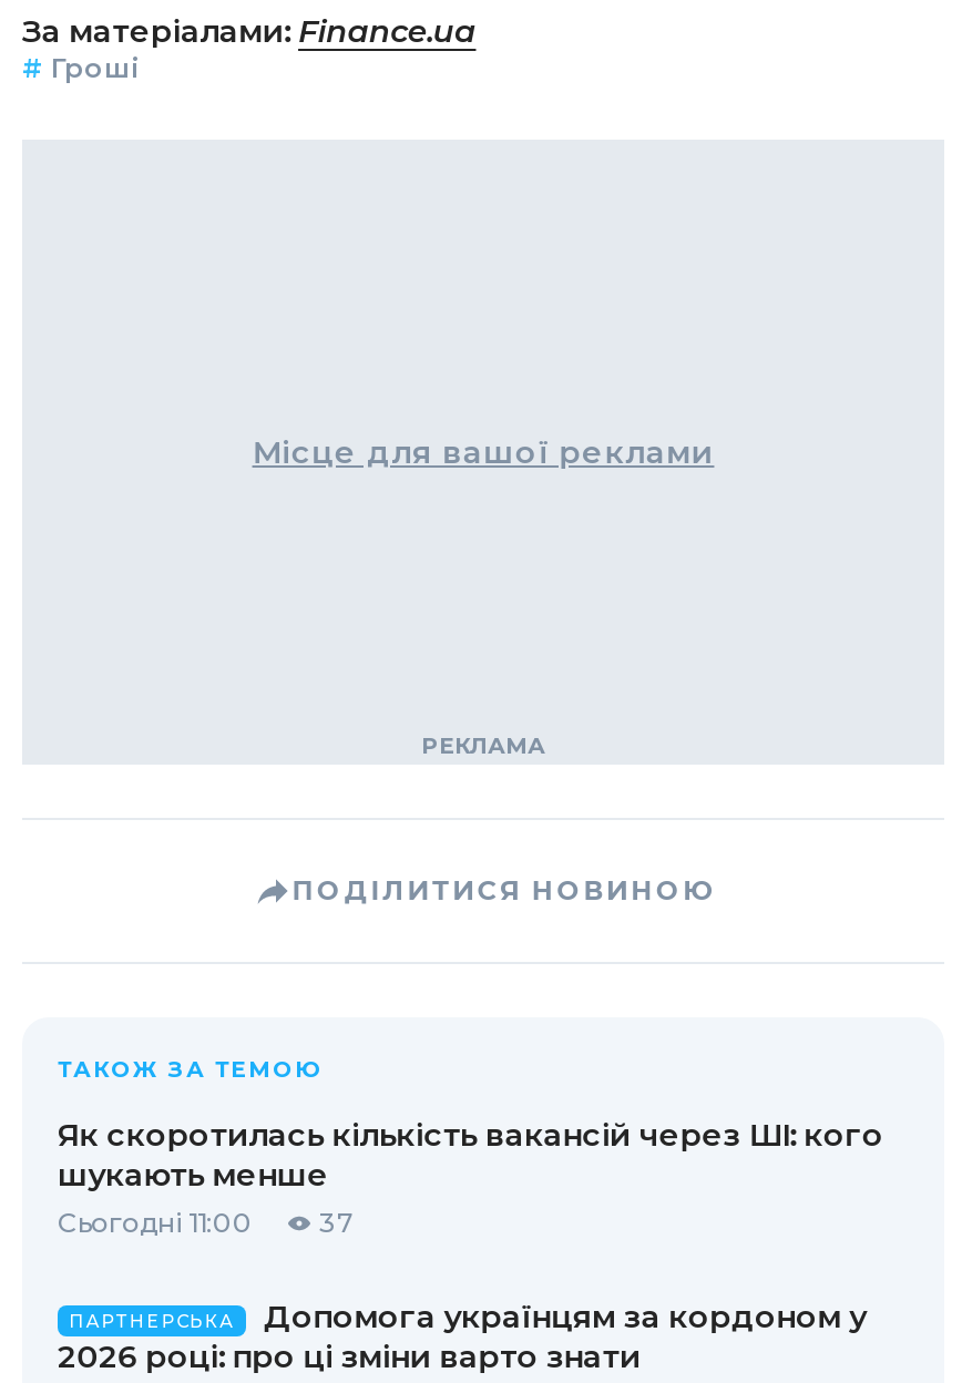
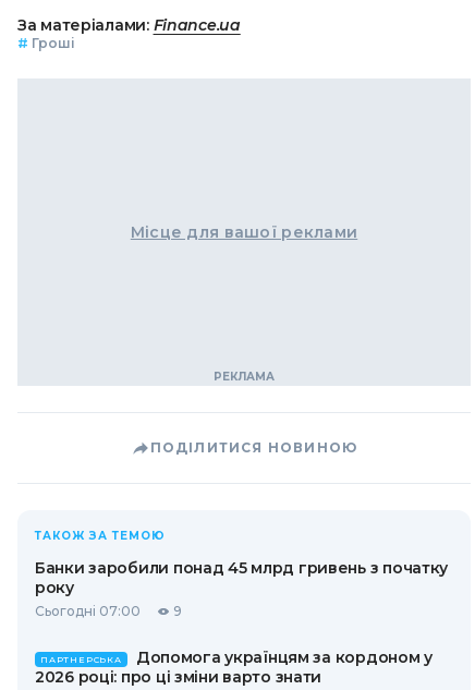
- Як скоротилась кількість вакансій через ШІ: кого
- шукають менше
- Сьогодні 11:00
- 37
+ Банки заробили понад 45 млрд гривень з початку
+ року
+ Сьогодні 07:00
+ 9
